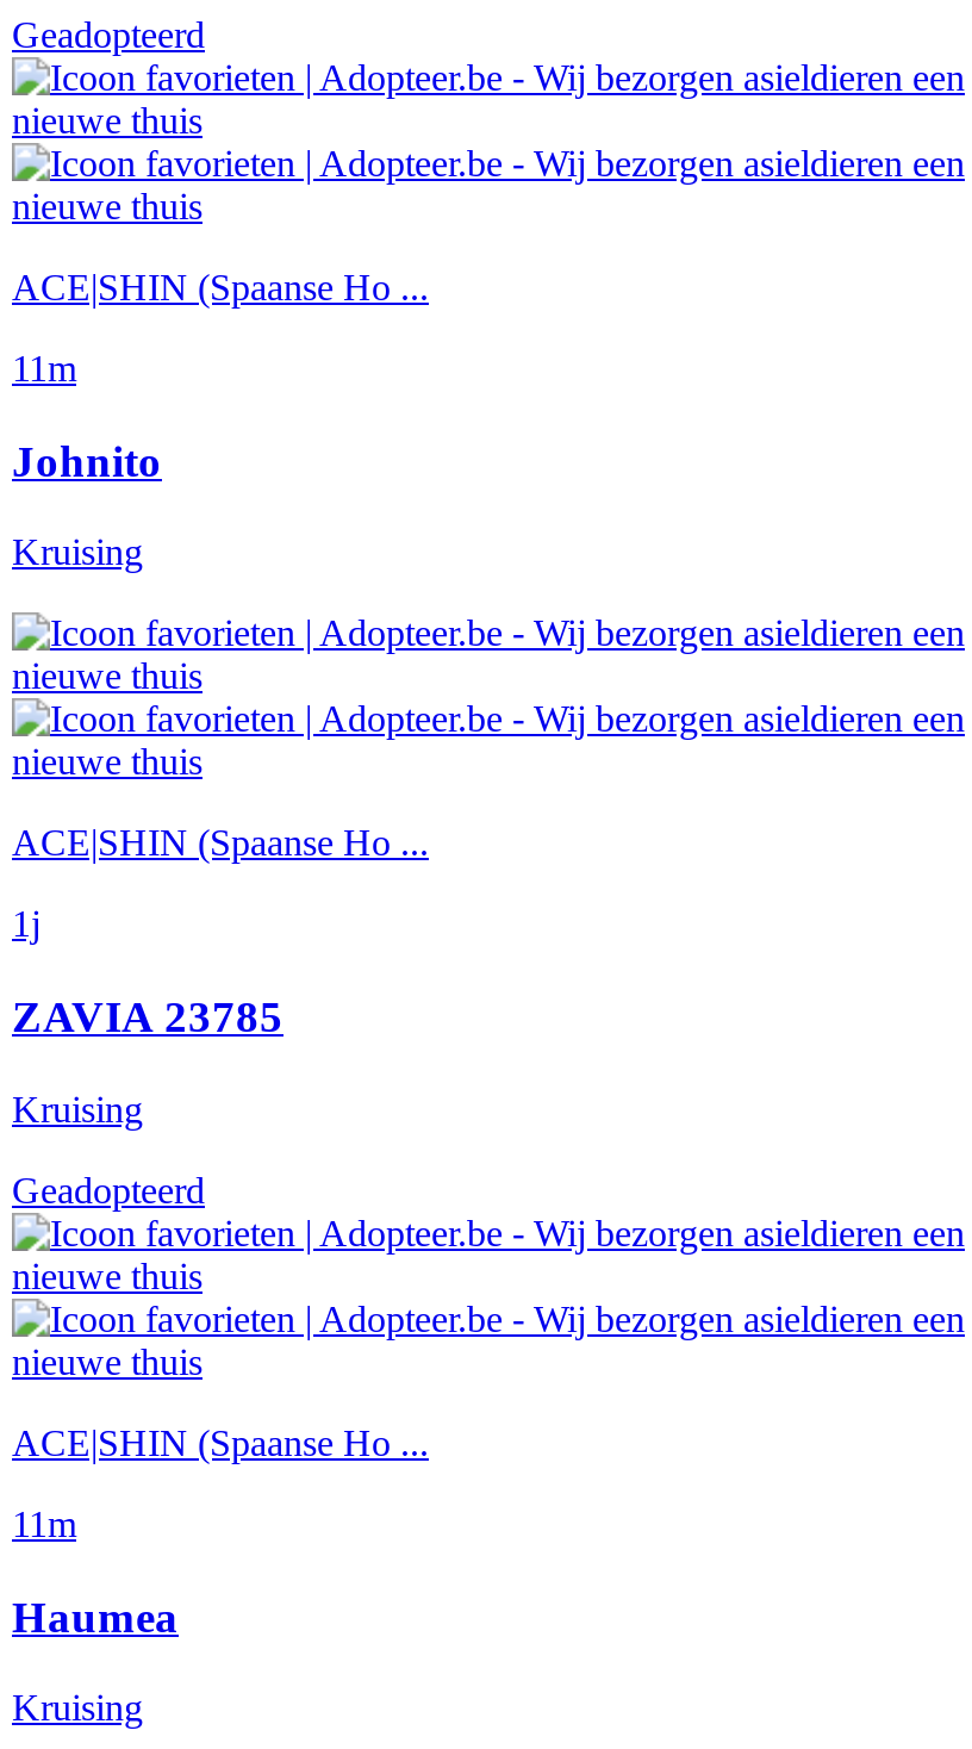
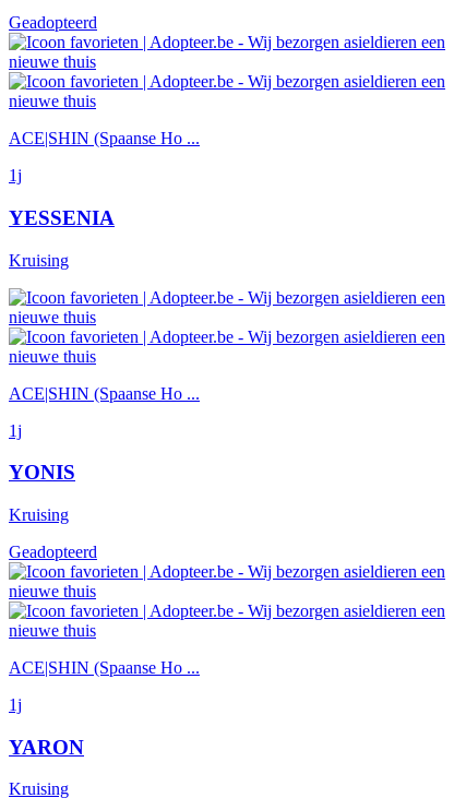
- 11m
+ 1j

- Johnito
+ YESSENIA

- ZAVIA 23785
+ YONIS

- 11m
+ 1j

- Haumea
+ YARON
